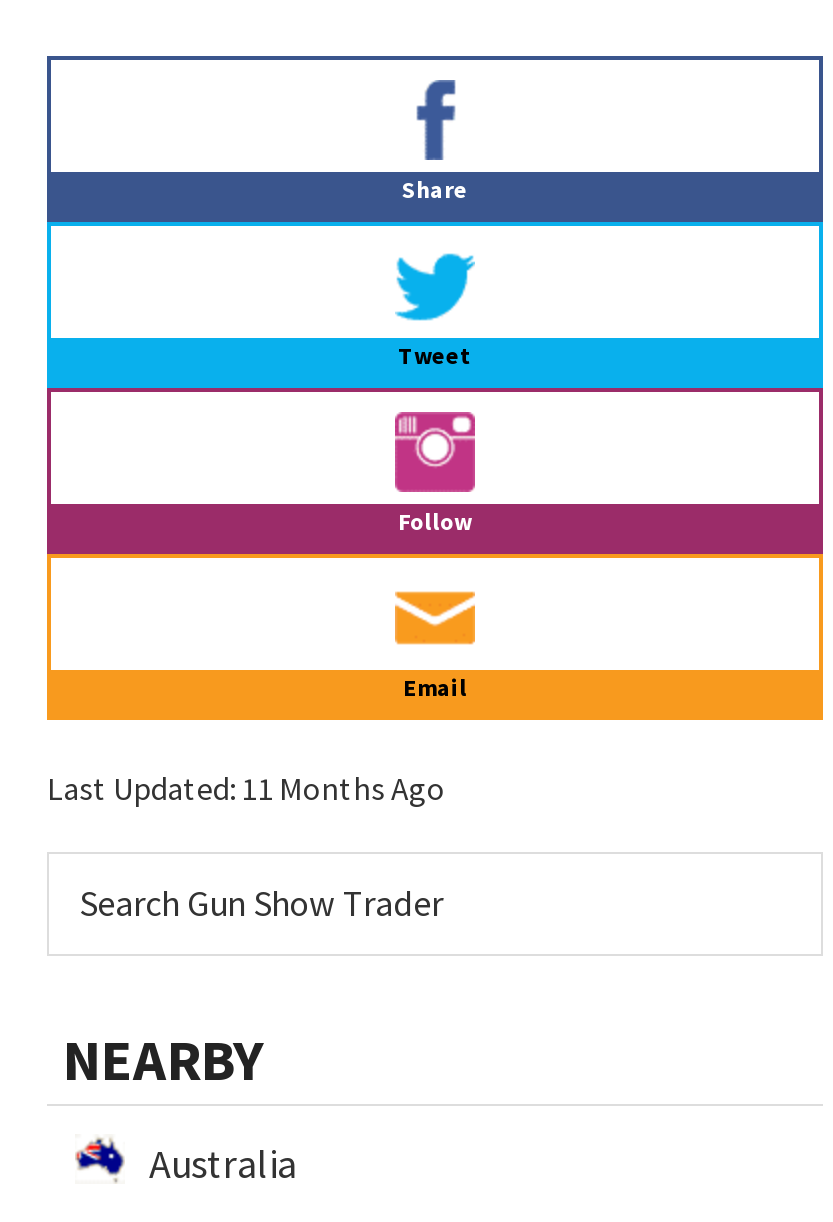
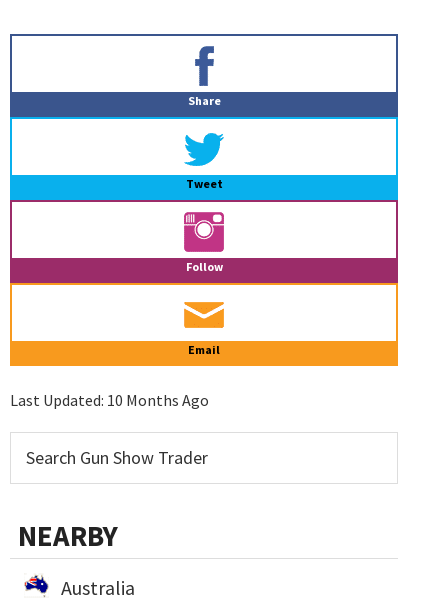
- Last Updated: 11 Months Ago
+ Last Updated: 10 Months Ago
